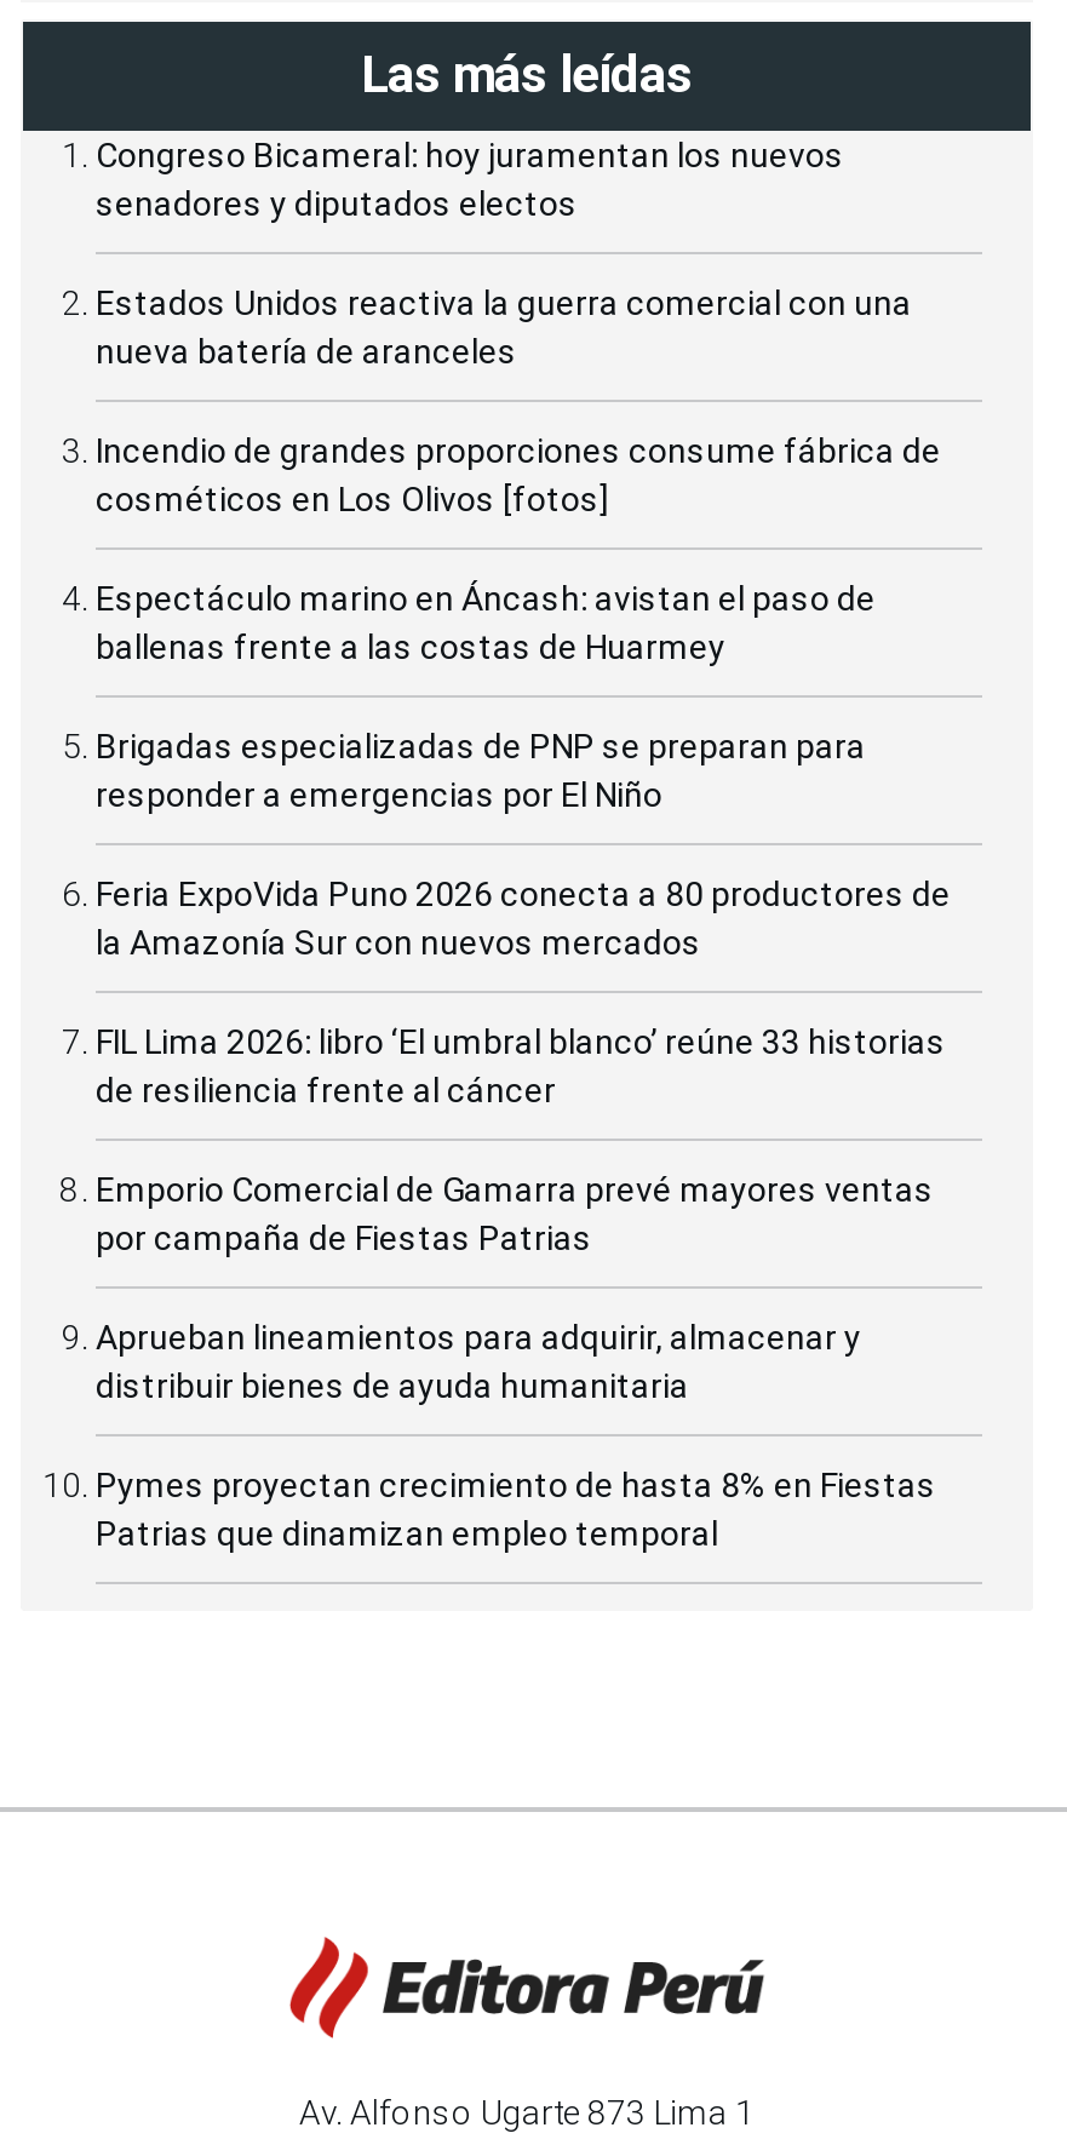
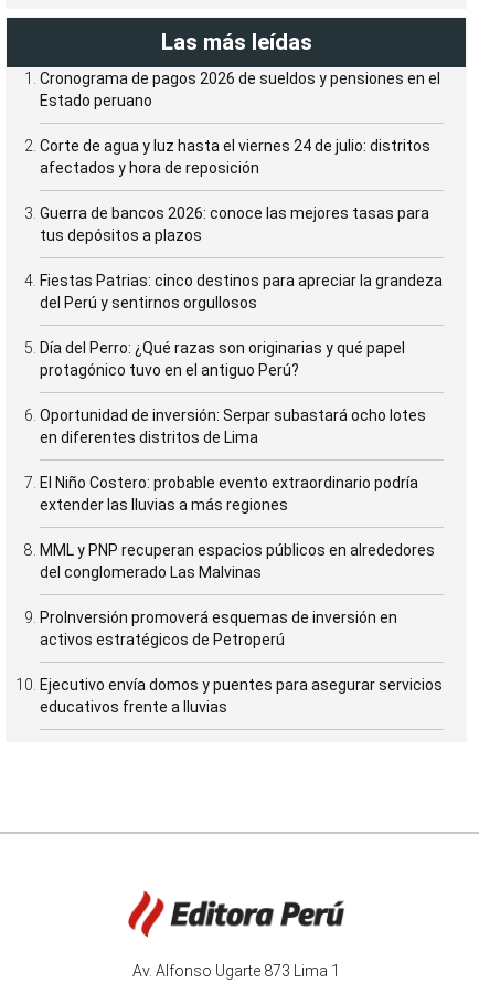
- Congreso Bicameral: hoy juramentan los nuevos
- senadores y diputados electos
+ Cronograma de pagos 2026 de sueldos y pensiones en el
+ Estado peruano

- Estados Unidos reactiva la guerra comercial con una
- nueva batería de aranceles
+ Corte de agua y luz hasta el viernes 24 de julio: distritos
+ afectados y hora de reposición

- Incendio de grandes proporciones consume fábrica de
- cosméticos en Los Olivos [fotos]
+ Guerra de bancos 2026: conoce las mejores tasas para
+ tus depósitos a plazos

- Espectáculo marino en Áncash: avistan el paso de
- ballenas frente a las costas de Huarmey
+ Fiestas Patrias: cinco destinos para apreciar la grandeza
+ del Perú y sentirnos orgullosos

- Brigadas especializadas de PNP se preparan para
- responder a emergencias por El Niño
+ Día del Perro: ¿Qué razas son originarias y qué papel
+ protagónico tuvo en el antiguo Perú?

- Feria ExpoVida Puno 2026 conecta a 80 productores de
- la Amazonía Sur con nuevos mercados
+ Oportunidad de inversión: Serpar subastará ocho lotes
+ en diferentes distritos de Lima

- FIL Lima 2026: libro ‘El umbral blanco’ reúne 33 historias
- de resiliencia frente al cáncer
+ El Niño Costero: probable evento extraordinario podría
+ extender las lluvias a más regiones

- Emporio Comercial de Gamarra prevé mayores ventas
- por campaña de Fiestas Patrias
+ MML y PNP recuperan espacios públicos en alrededores
+ del conglomerado Las Malvinas

- Aprueban lineamientos para adquirir, almacenar y
- distribuir bienes de ayuda humanitaria
+ ProInversión promoverá esquemas de inversión en
+ activos estratégicos de Petroperú

- Pymes proyectan crecimiento de hasta 8% en Fiestas
- Patrias que dinamizan empleo temporal
+ Ejecutivo envía domos y puentes para asegurar servicios
+ educativos frente a lluvias
